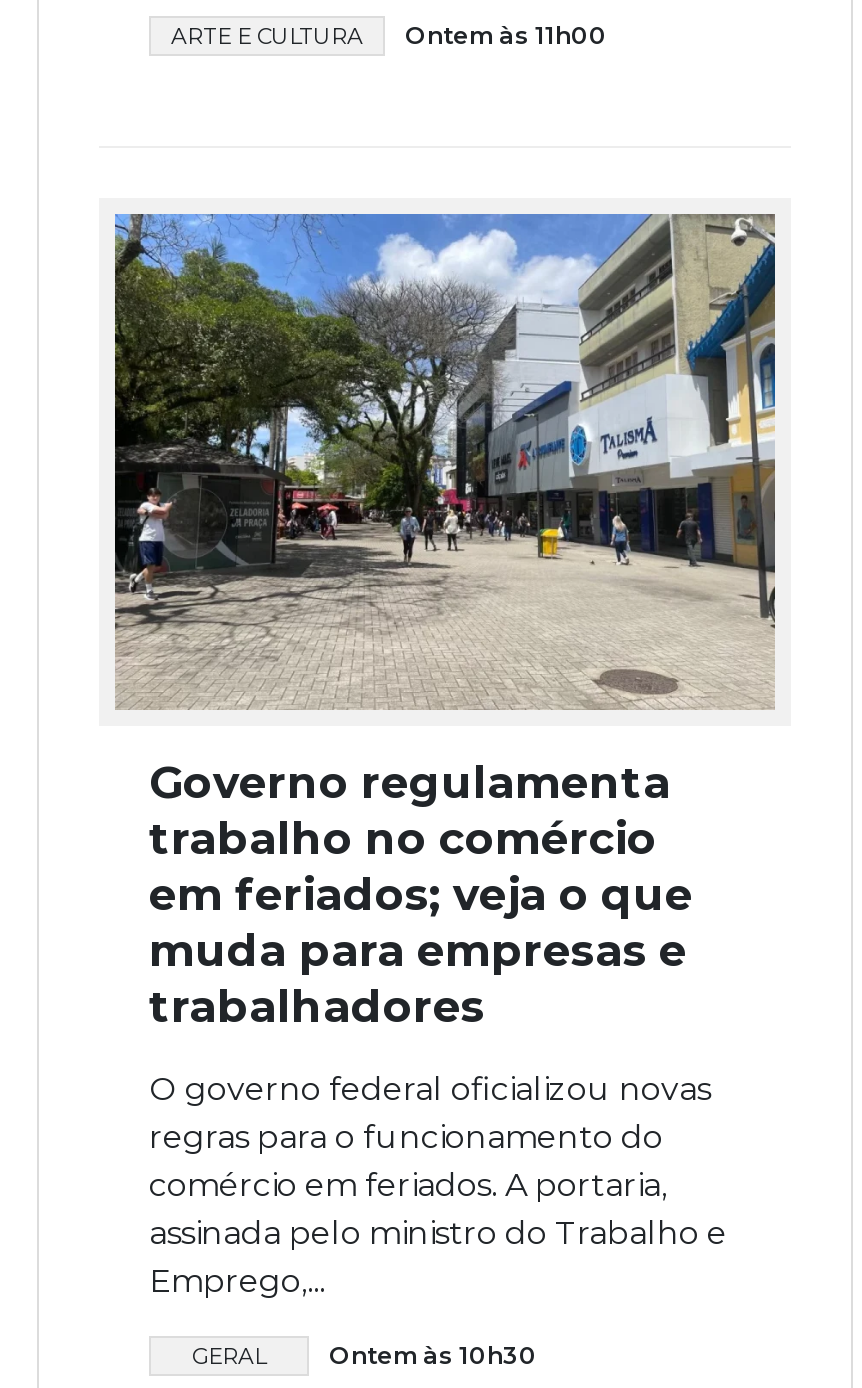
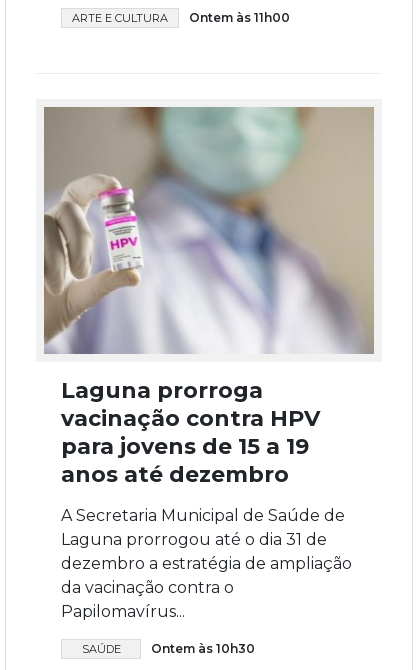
- [image]
- Governo regulamenta
- trabalho no comércio
- em feriados; veja o que
- muda para empresas e
- trabalhadores
+ [image]
+ Laguna prorroga
+ vacinação contra HPV
+ para jovens de 15 a 19
+ anos até dezembro

- O governo federal oficializou novas
- regras para o funcionamento do
- comércio em feriados. A portaria,
- assinada pelo ministro do Trabalho e
- Emprego,...
+ A Secretaria Municipal de Saúde de
+ Laguna prorrogou até o dia 31 de
+ dezembro a estratégia de ampliação
+ da vacinação contra o
+ Papilomavírus...

- GERAL
+ SAÚDE
